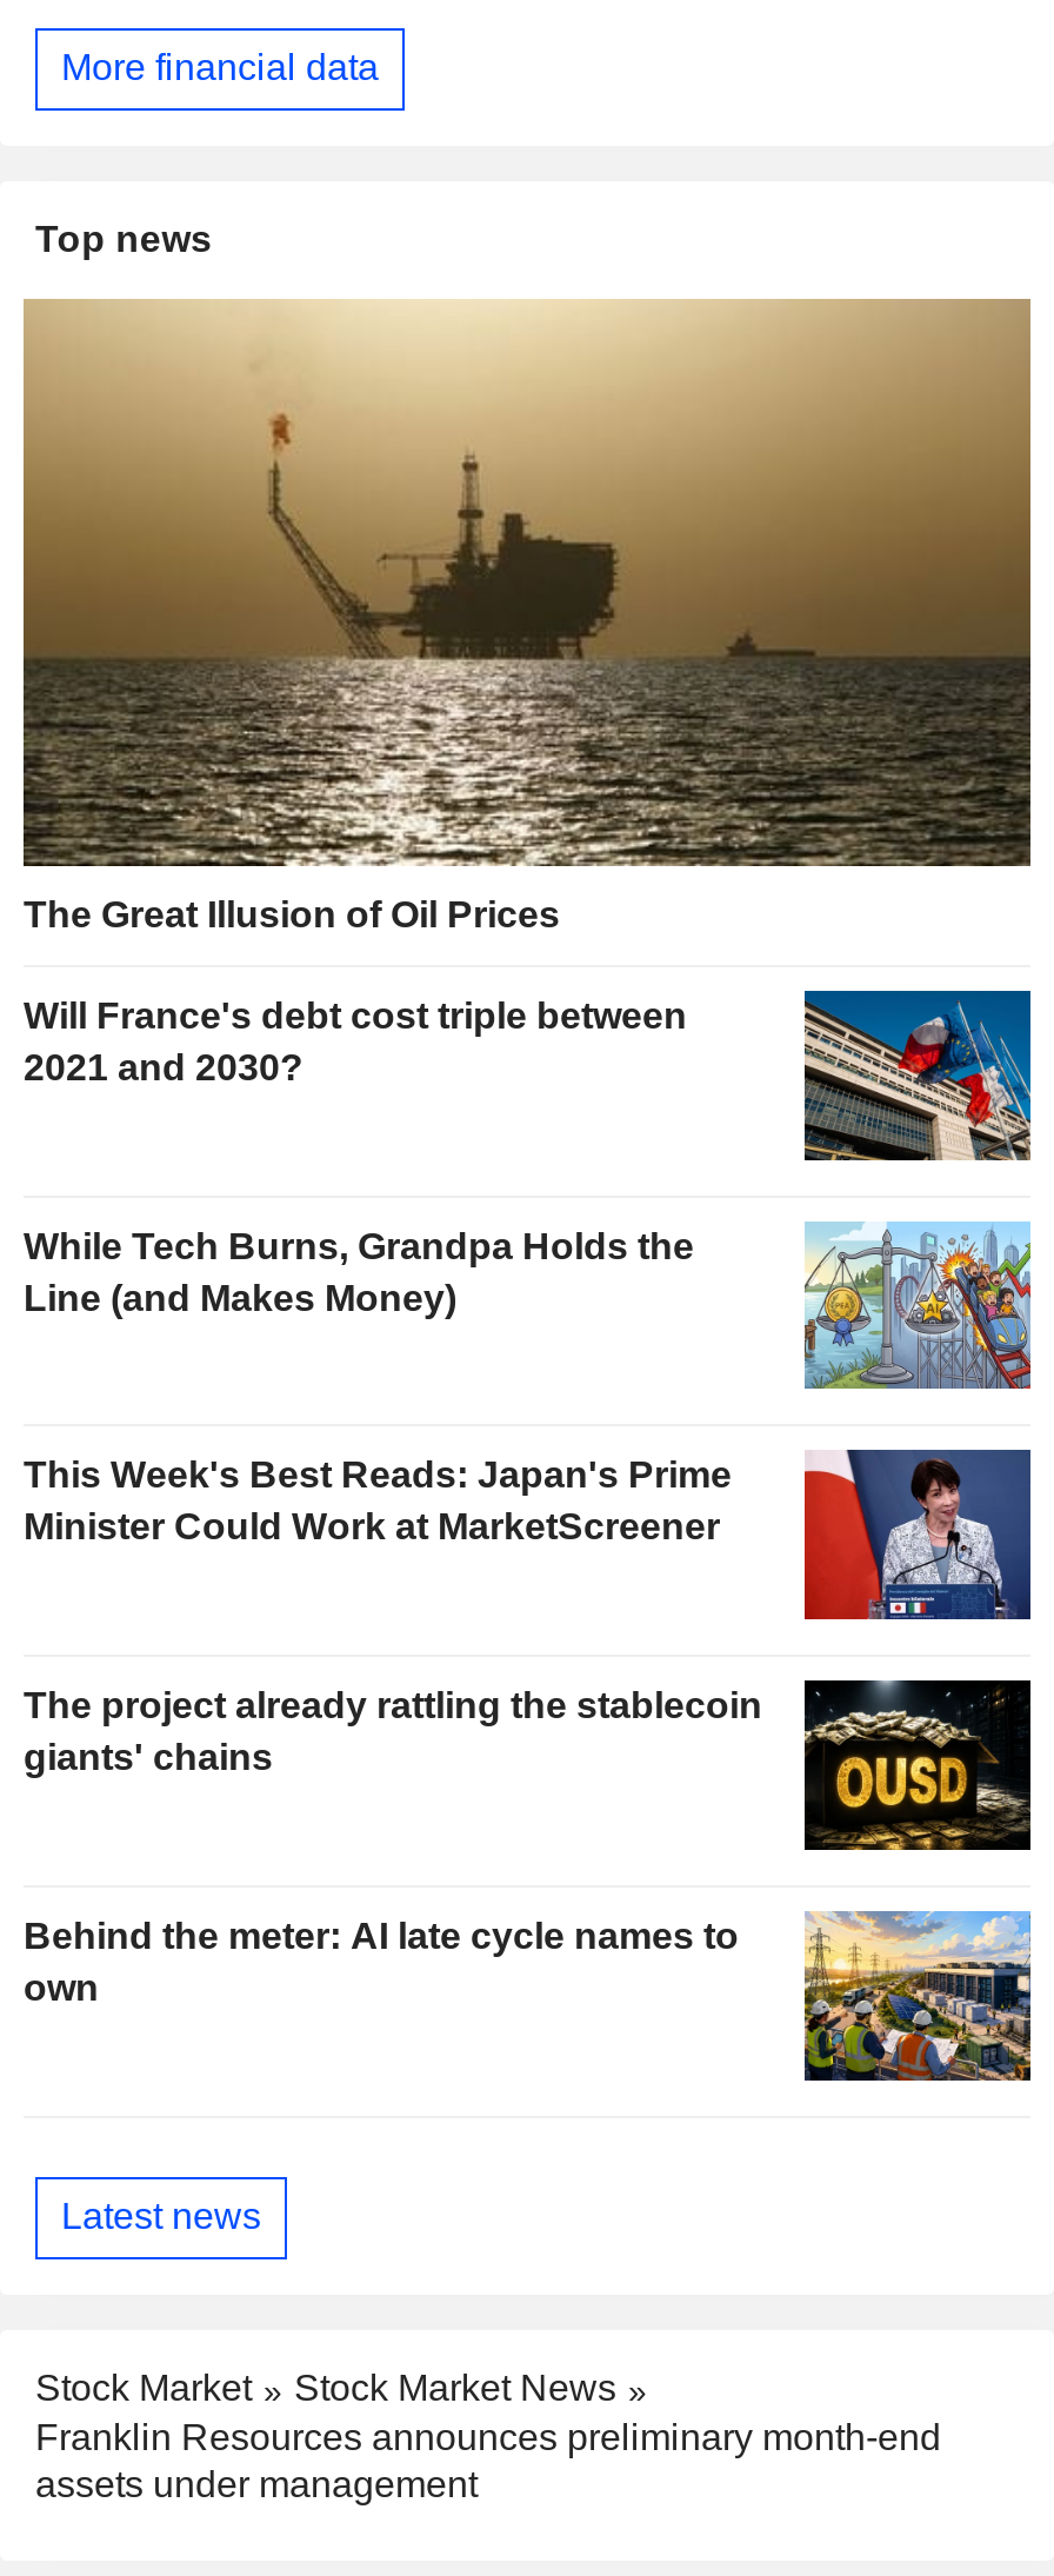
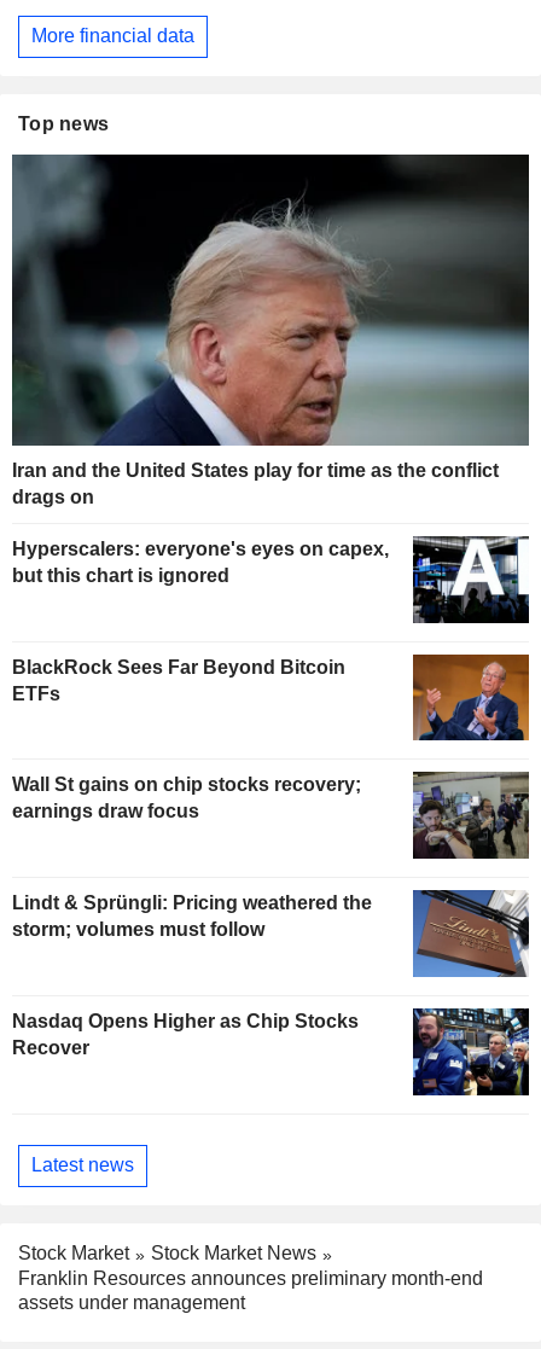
- [image]
- The Great Illusion of Oil Prices
+ [image]
+ Iran and the United States play for time as the conflict
+ drags on

- Will France's debt cost triple between
- 2021 and 2030?
+ Hyperscalers: everyone's eyes on capex,
+ but this chart is ignored

- [image]
+ [image]

- While Tech Burns, Grandpa Holds the
- Line (and Makes Money)
+ BlackRock Sees Far Beyond Bitcoin
+ ETFs

- [image]
+ [image]

- This Week's Best Reads: Japan's Prime
- Minister Could Work at MarketScreener
+ Wall St gains on chip stocks recovery;
+ earnings draw focus

- [image]
+ [image]

- [image]
- The project already rattling the stablecoin
- giants' chains
+ [image]
+ Lindt & Sprüngli: Pricing weathered the
+ storm; volumes must follow

- Behind the meter: AI late cycle names to
- own
+ Nasdaq Opens Higher as Chip Stocks
+ Recover

- [image]
+ [image]
